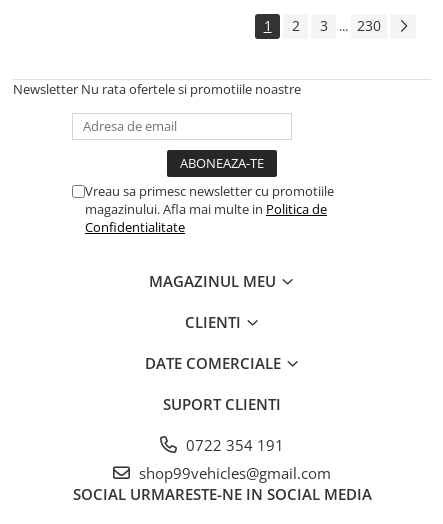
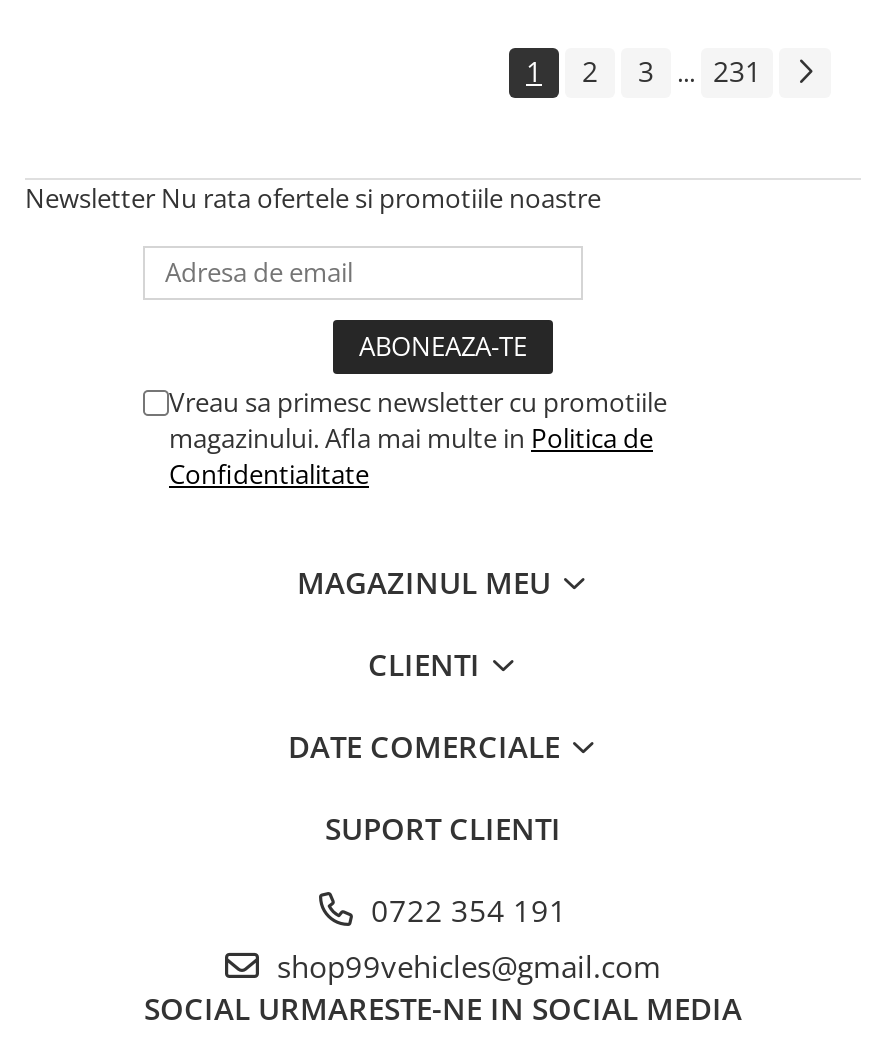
- 1 2 3 ... 230
+ 1 2 3 ... 231
